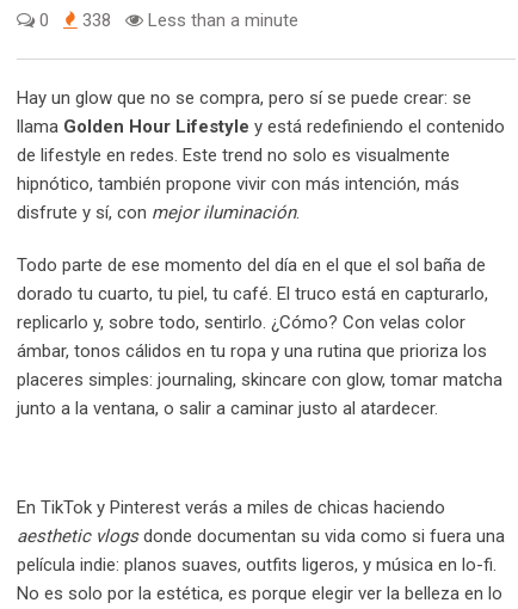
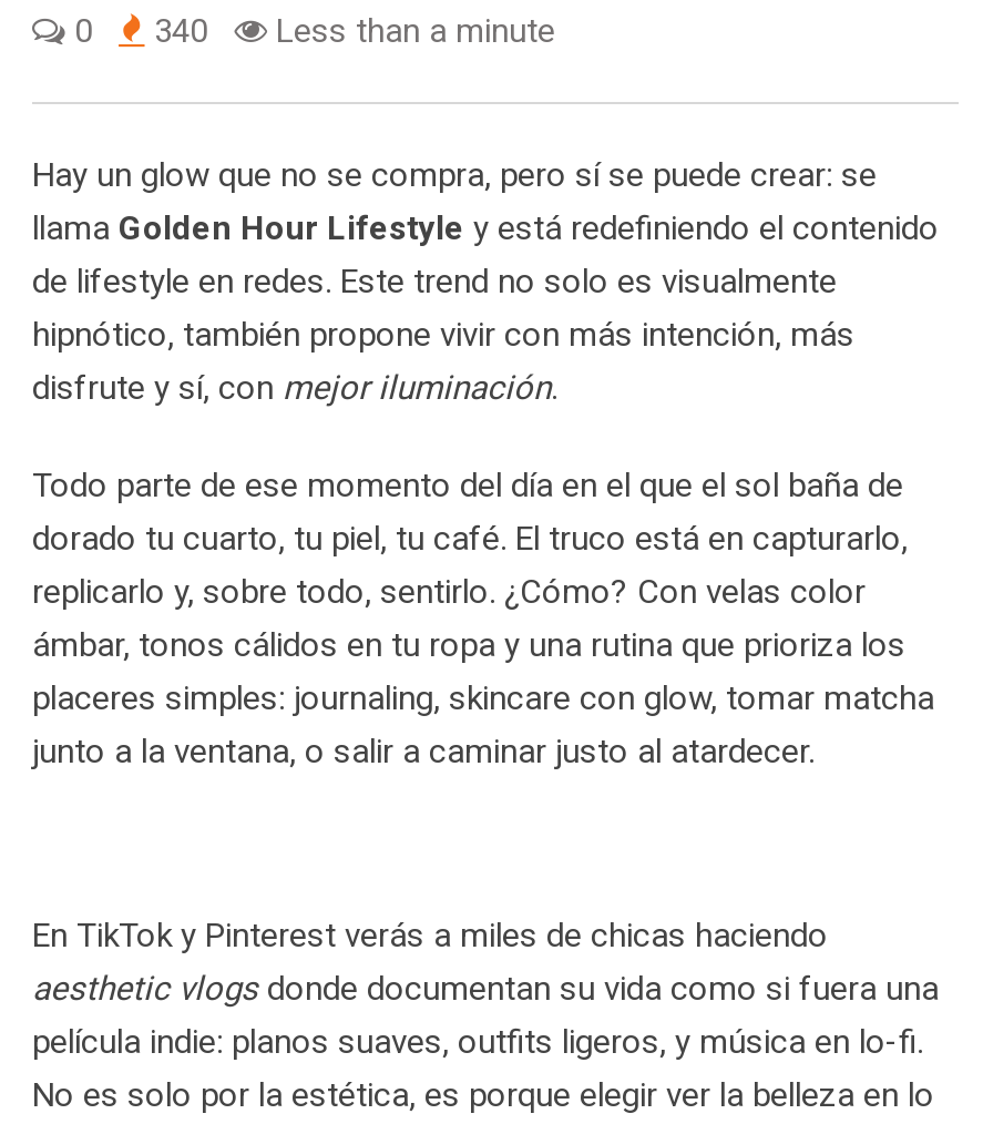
- 0 338 Less than a minute
+ 0 340 Less than a minute
